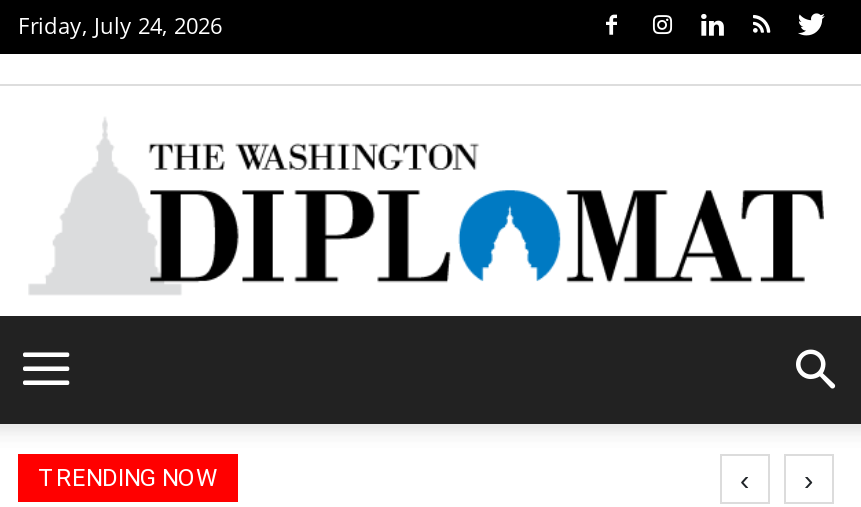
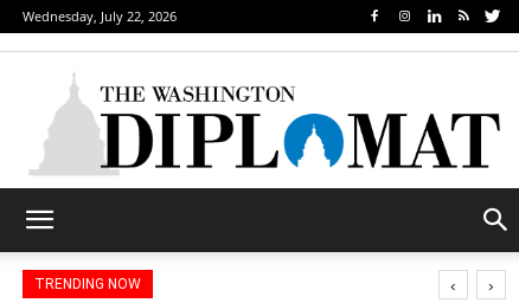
- Friday, July 24, 2026
+ Wednesday, July 22, 2026
